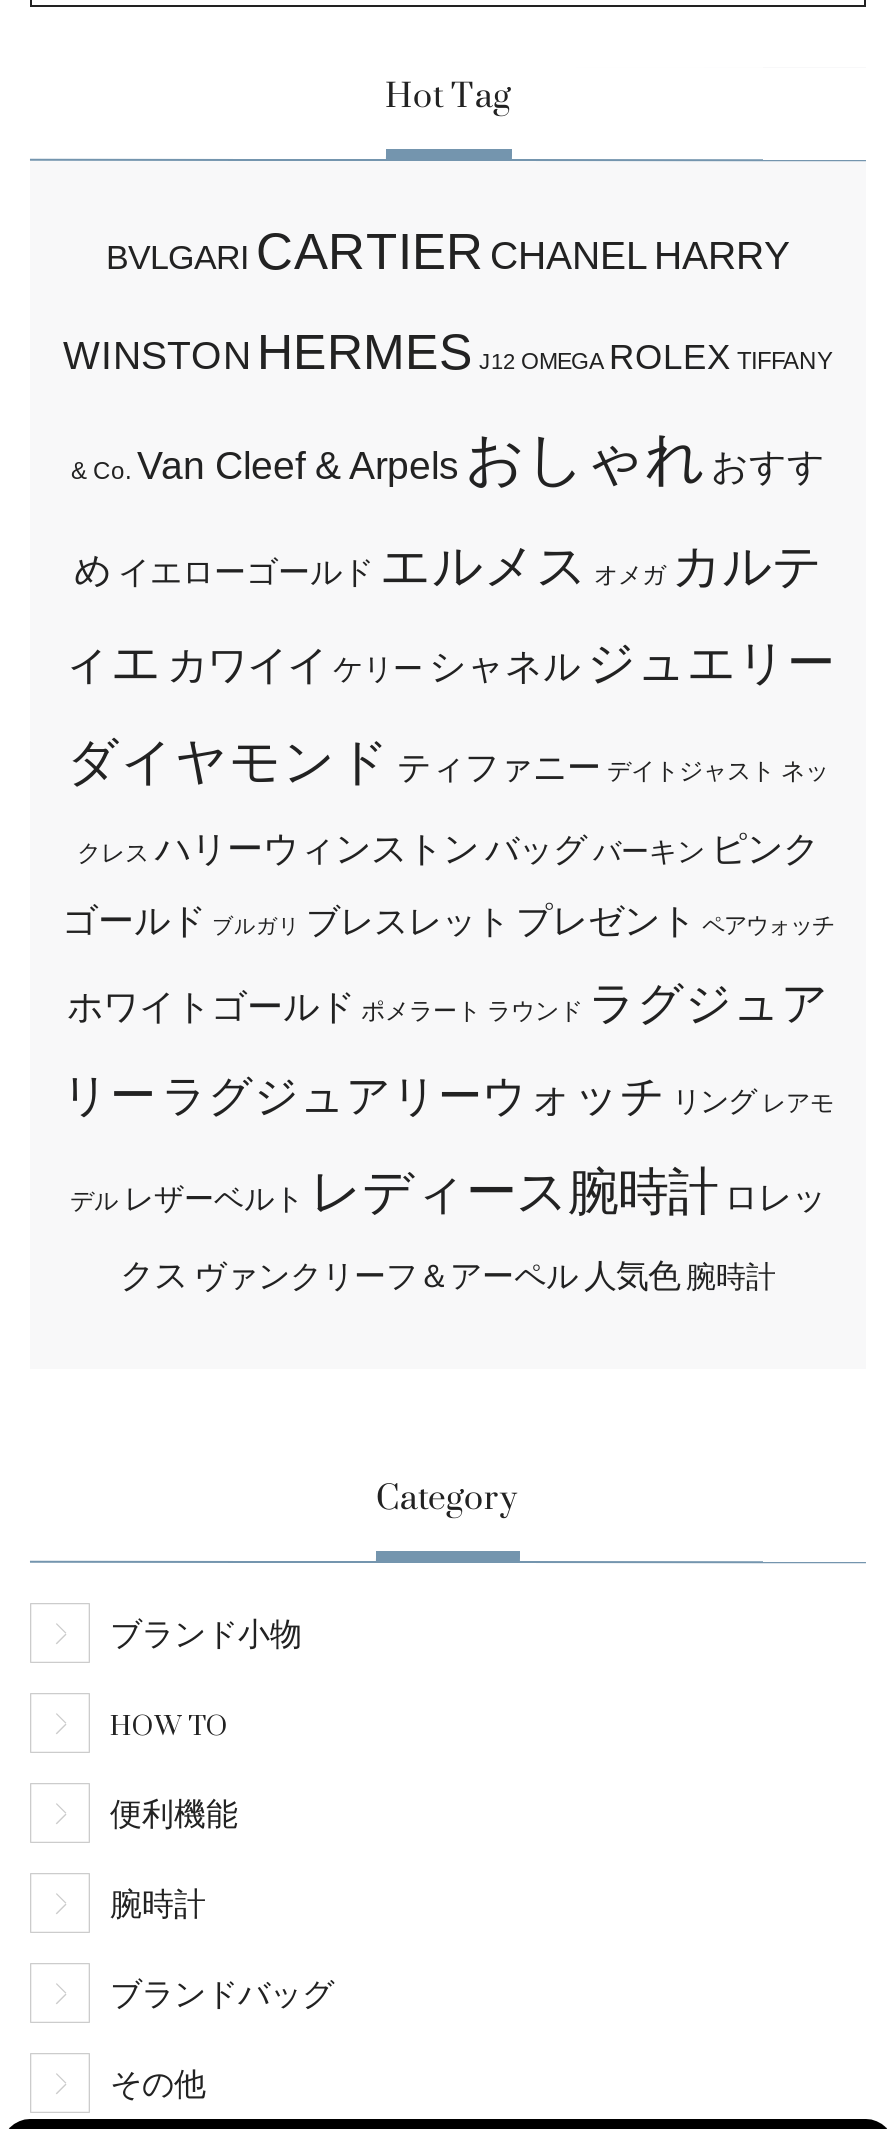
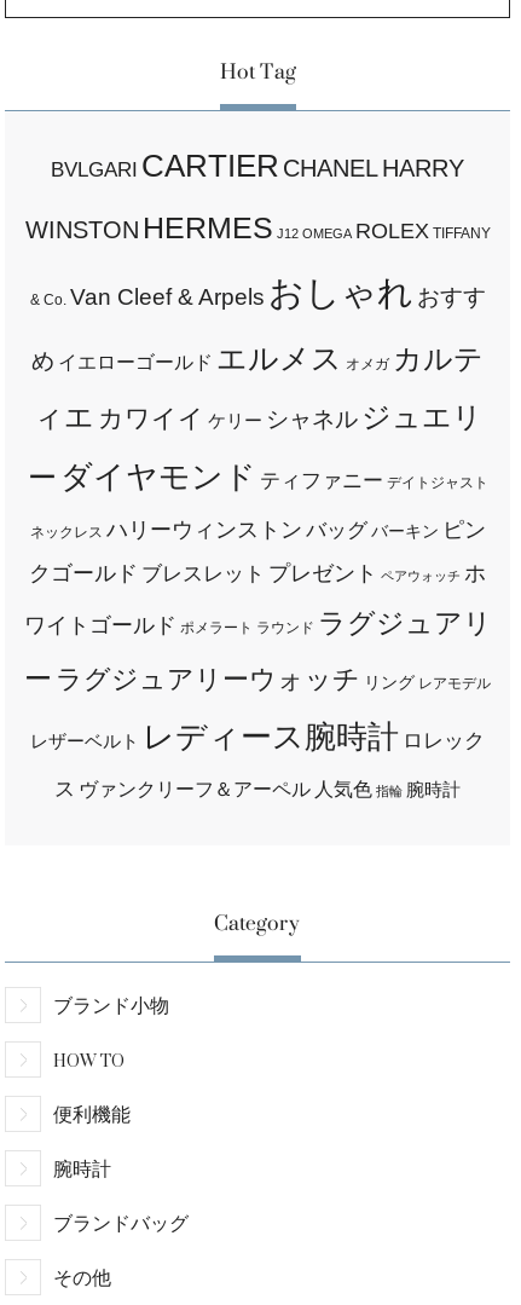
- ィエ カワイイ ケリー シャネル ジュエリー
+ ィエ カワイイ ケリー シャネル ジュエリ

- ダイヤモンド ティファニー デイトジャスト ネッ
+ ー ダイヤモンド ティファニー デイトジャスト

- クレス ハリーウィンストン バッグ バーキン ピンク
+ ネックレス ハリーウィンストン バッグ バーキン ピン

- ゴールド ブルガリ ブレスレット プレゼント ペアウォッチ
+ クゴールド ブレスレット プレゼント ペアウォッチ ホ

- ホワイトゴールド ポメラート ラウンド ラグジュア
+ ワイトゴールド ポメラート ラウンド ラグジュアリ

- リー ラグジュアリーウォッチ リング レアモ
+ ー ラグジュアリーウォッチ リング レアモデル

- デル レザーベルト レディース腕時計 ロレッ
+ レザーベルト レディース腕時計 ロレック

- クス ヴァンクリーフ＆アーペル 人気色 腕時計
+ ス ヴァンクリーフ＆アーペル 人気色 指輪 腕時計
